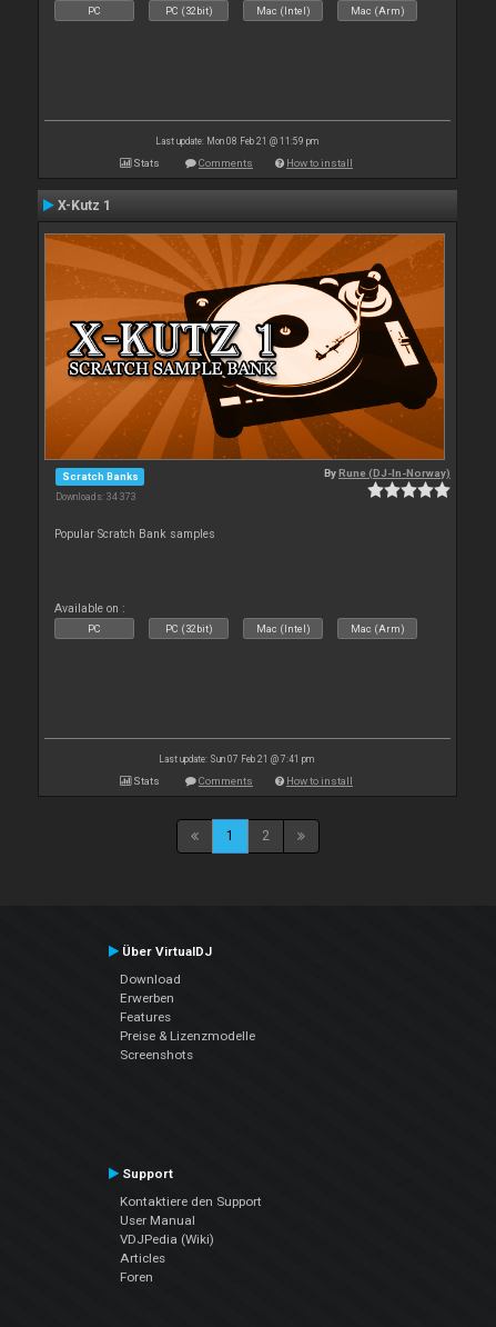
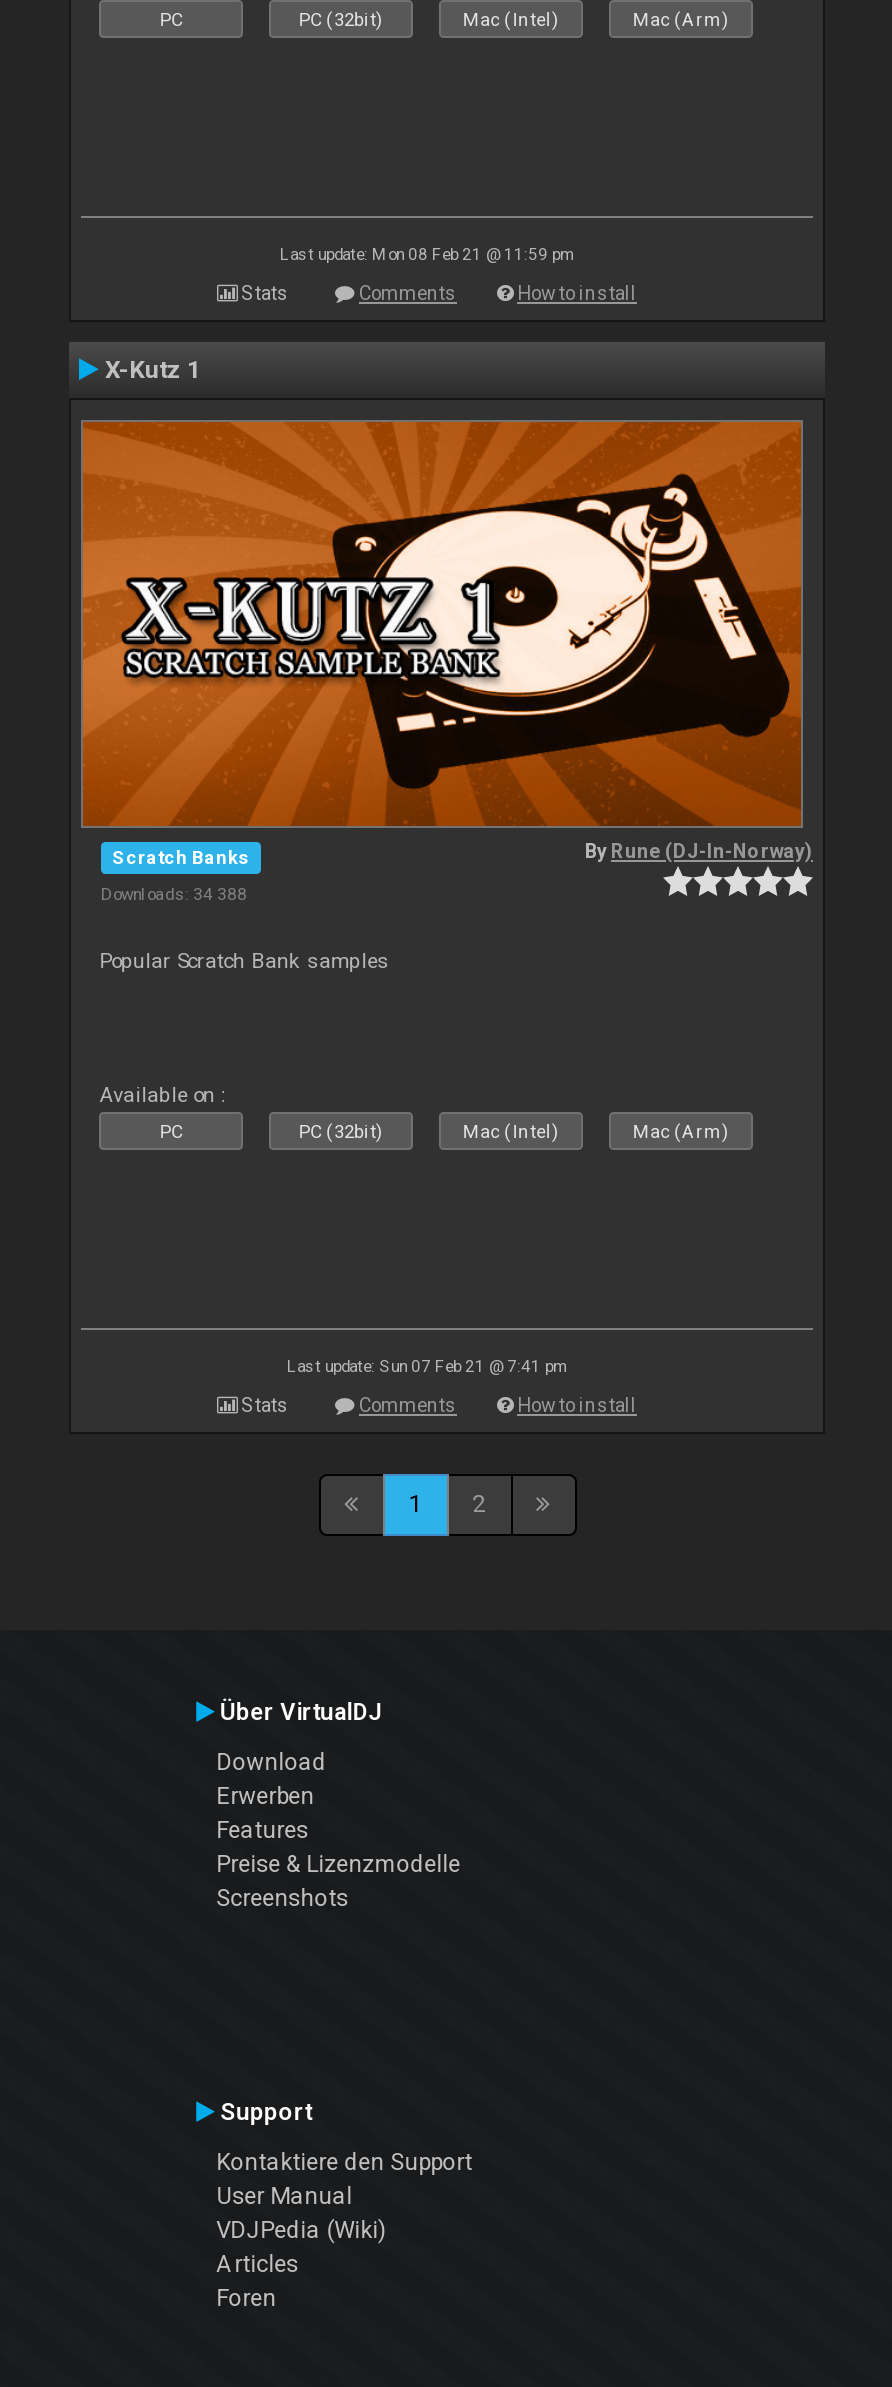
- Downloads: 34 373
+ Downloads: 34 388
